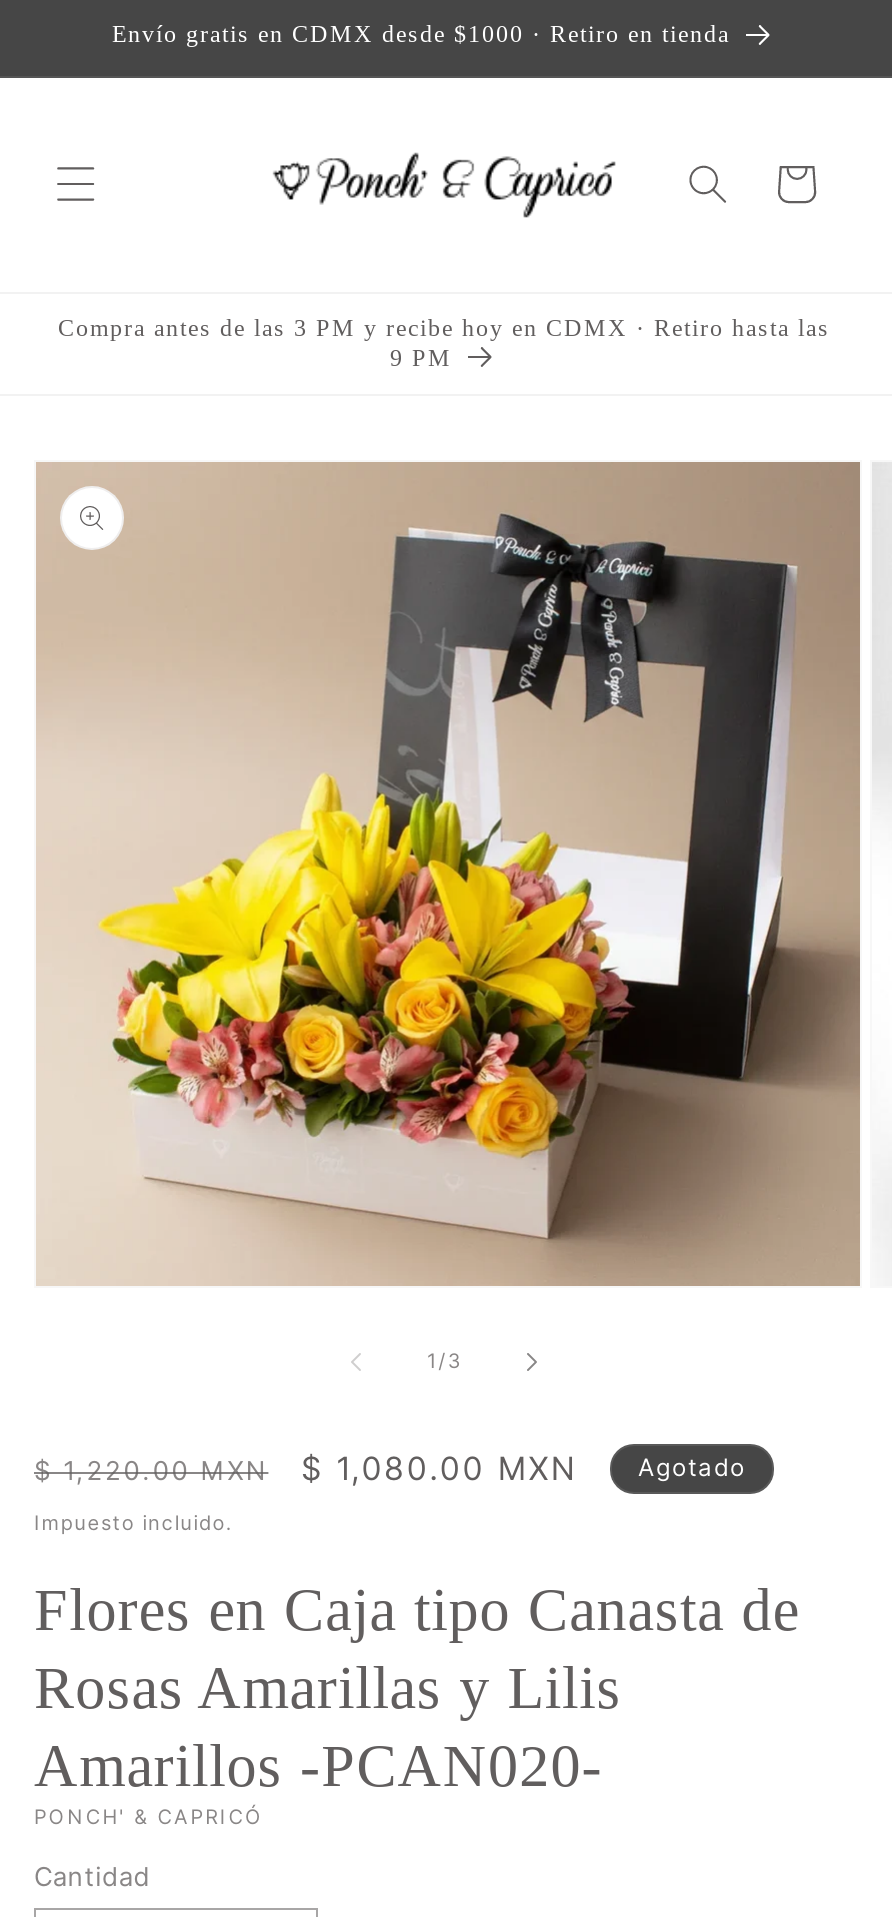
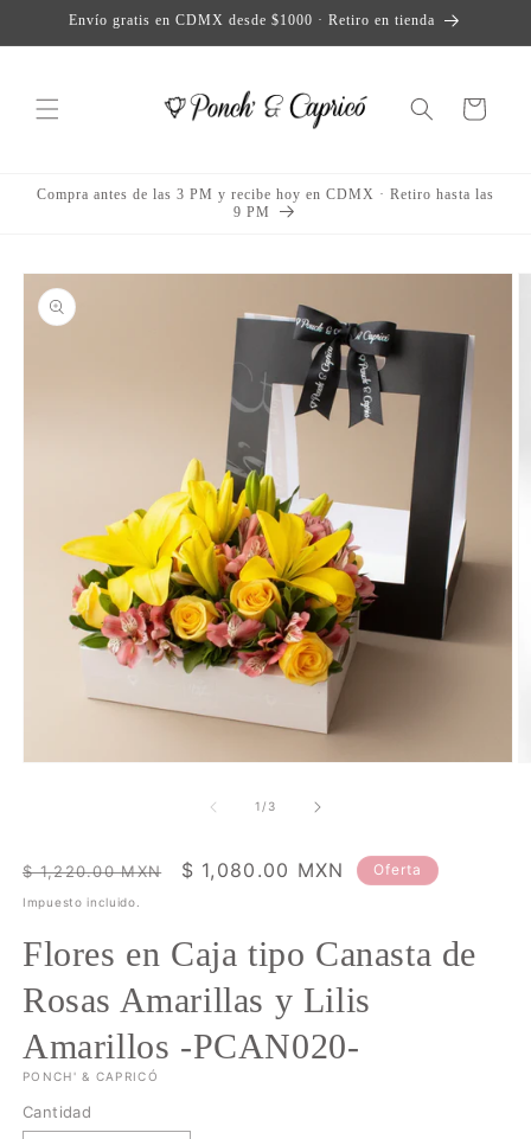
- Agotado
+ Oferta
